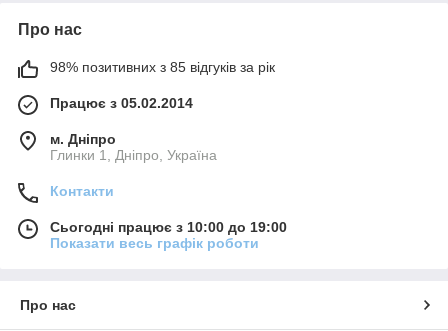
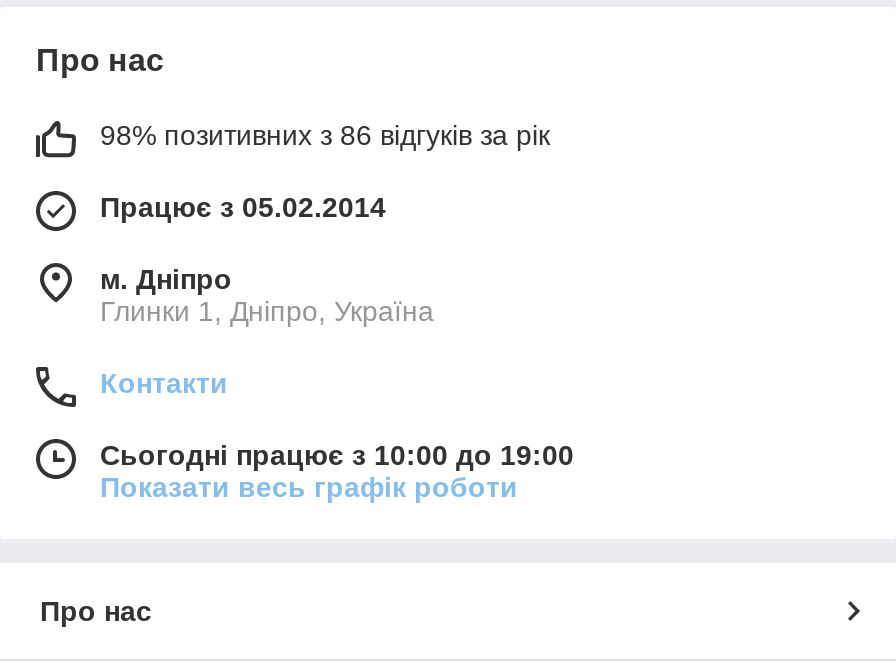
- 98% позитивних з 85 відгуків за рік
+ 98% позитивних з 86 відгуків за рік
